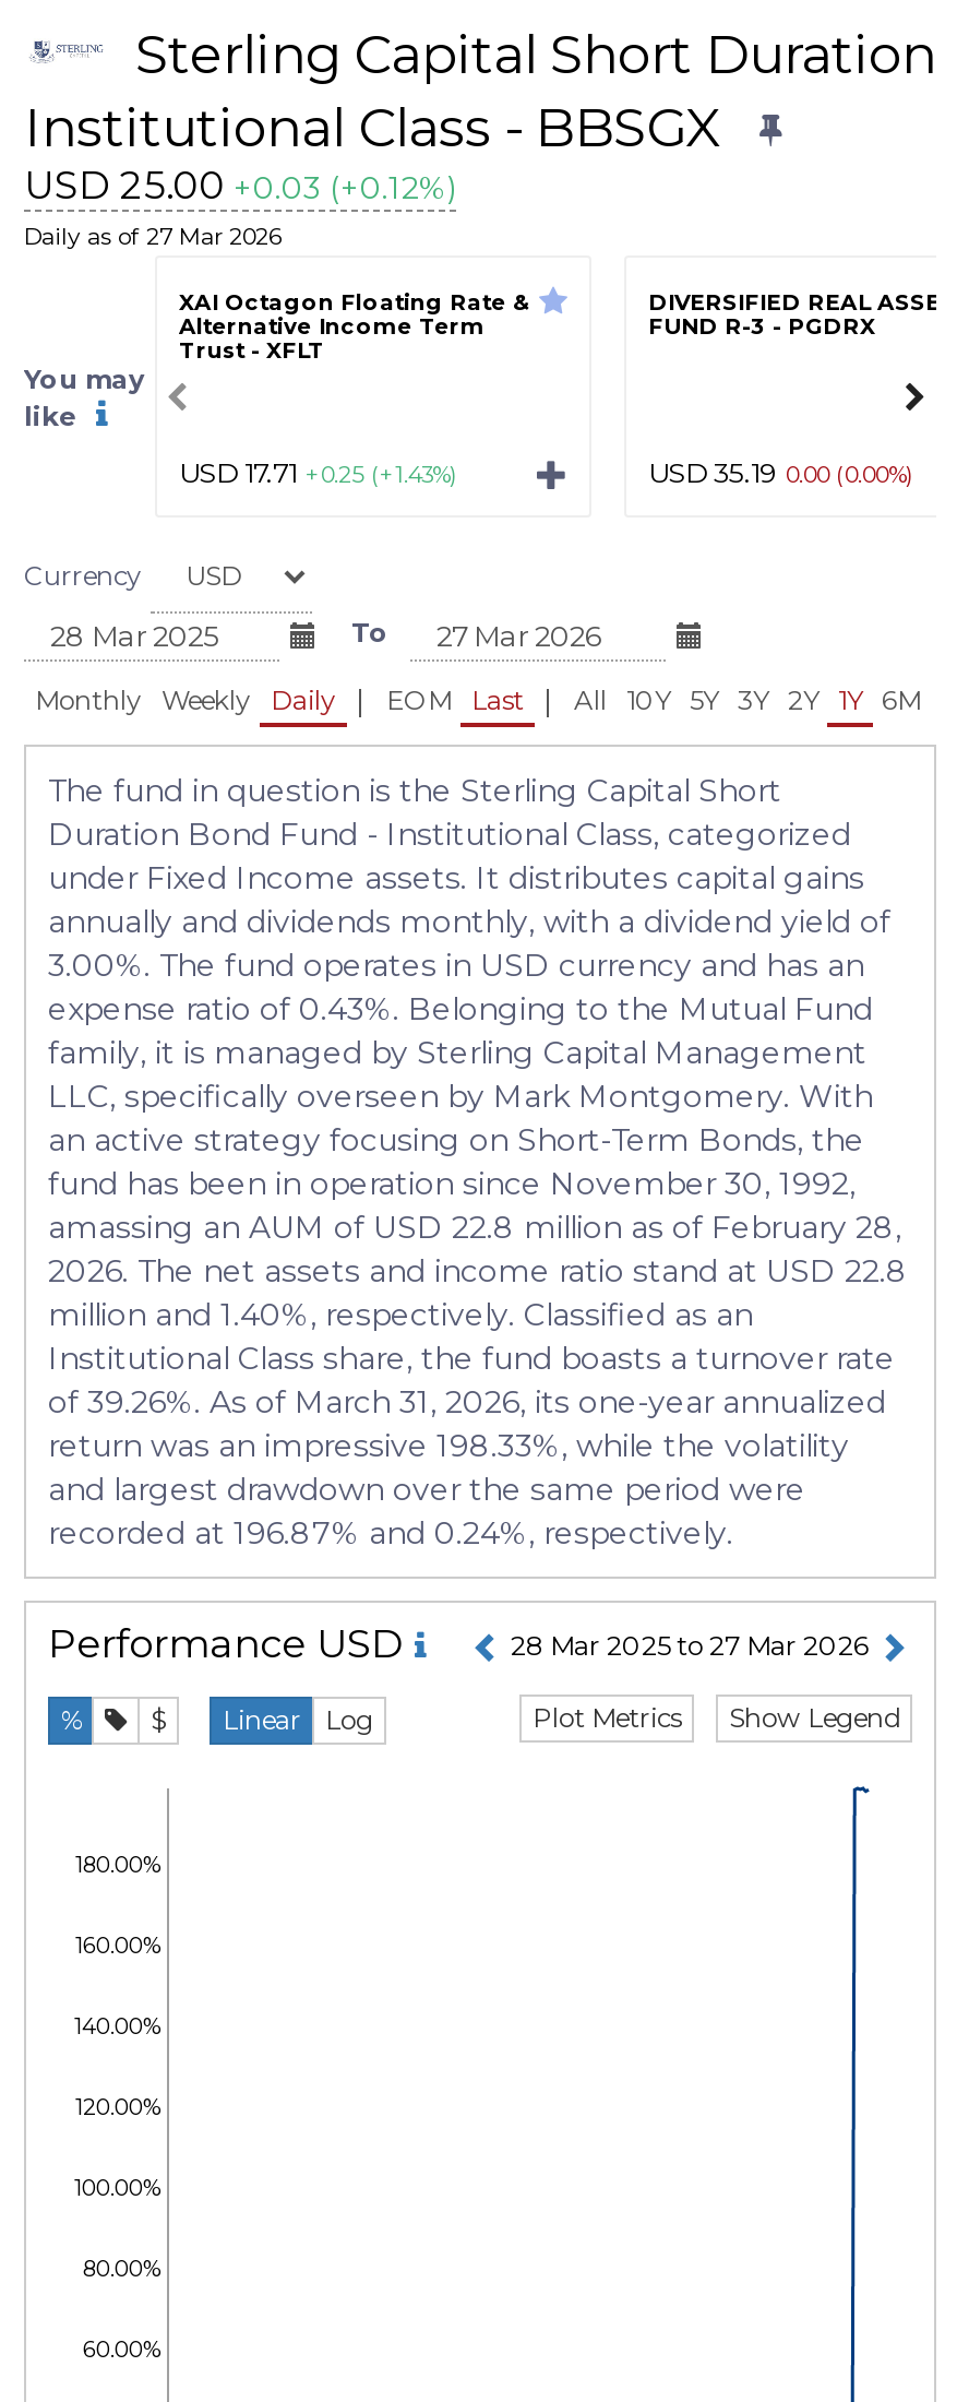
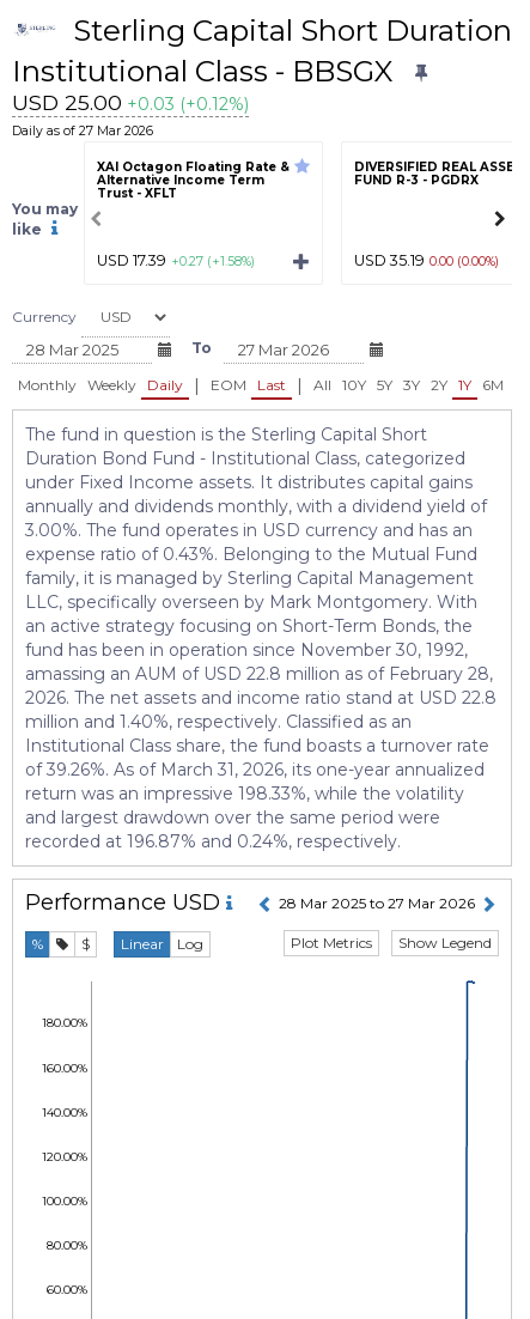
- USD 17.71 +0.25 (+1.43%)
+ USD 17.39 +0.27 (+1.58%)
